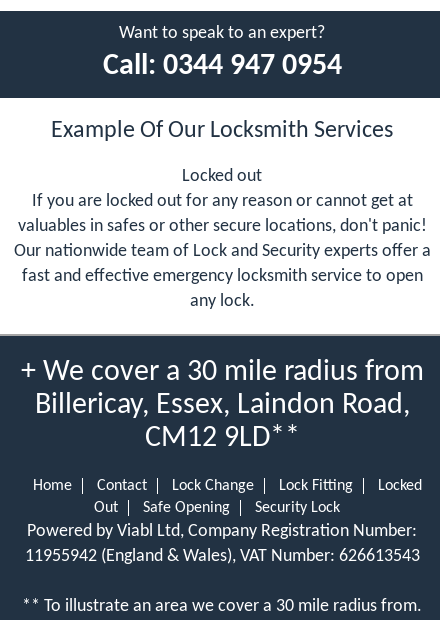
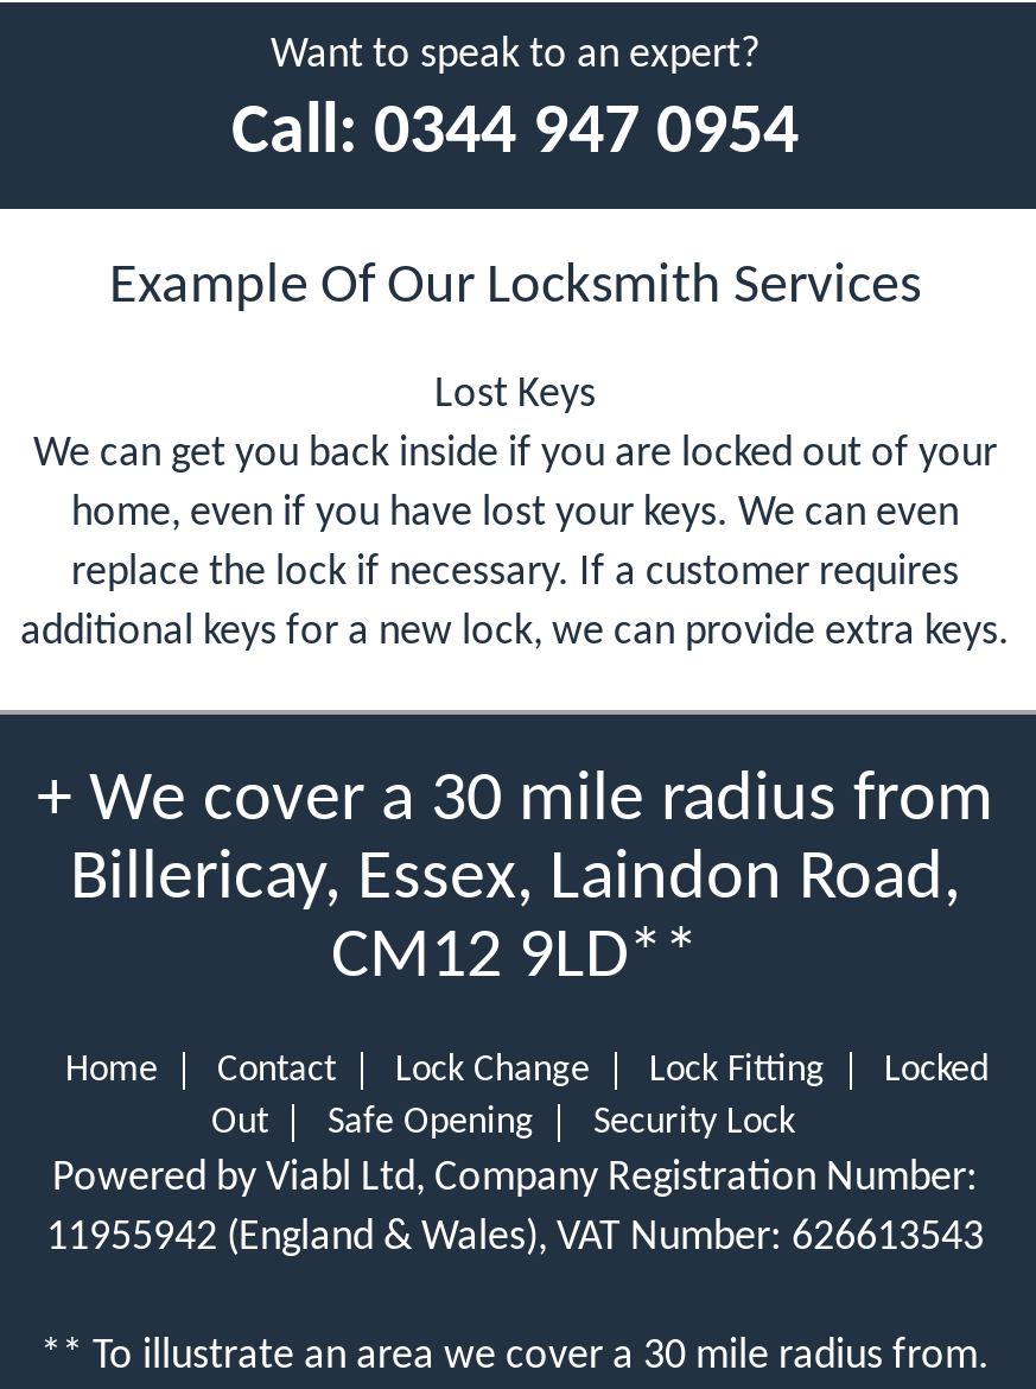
- Locked out
- If you are locked out for any reason or cannot get at
- valuables in safes or other secure locations, don't panic!
- Our nationwide team of Lock and Security experts offer a
- fast and effective emergency locksmith service to open
- any lock.
+ Lost Keys
+ We can get you back inside if you are locked out of your
+ home, even if you have lost your keys. We can even
+ replace the lock if necessary. If a customer requires
+ additional keys for a new lock, we can provide extra keys.
